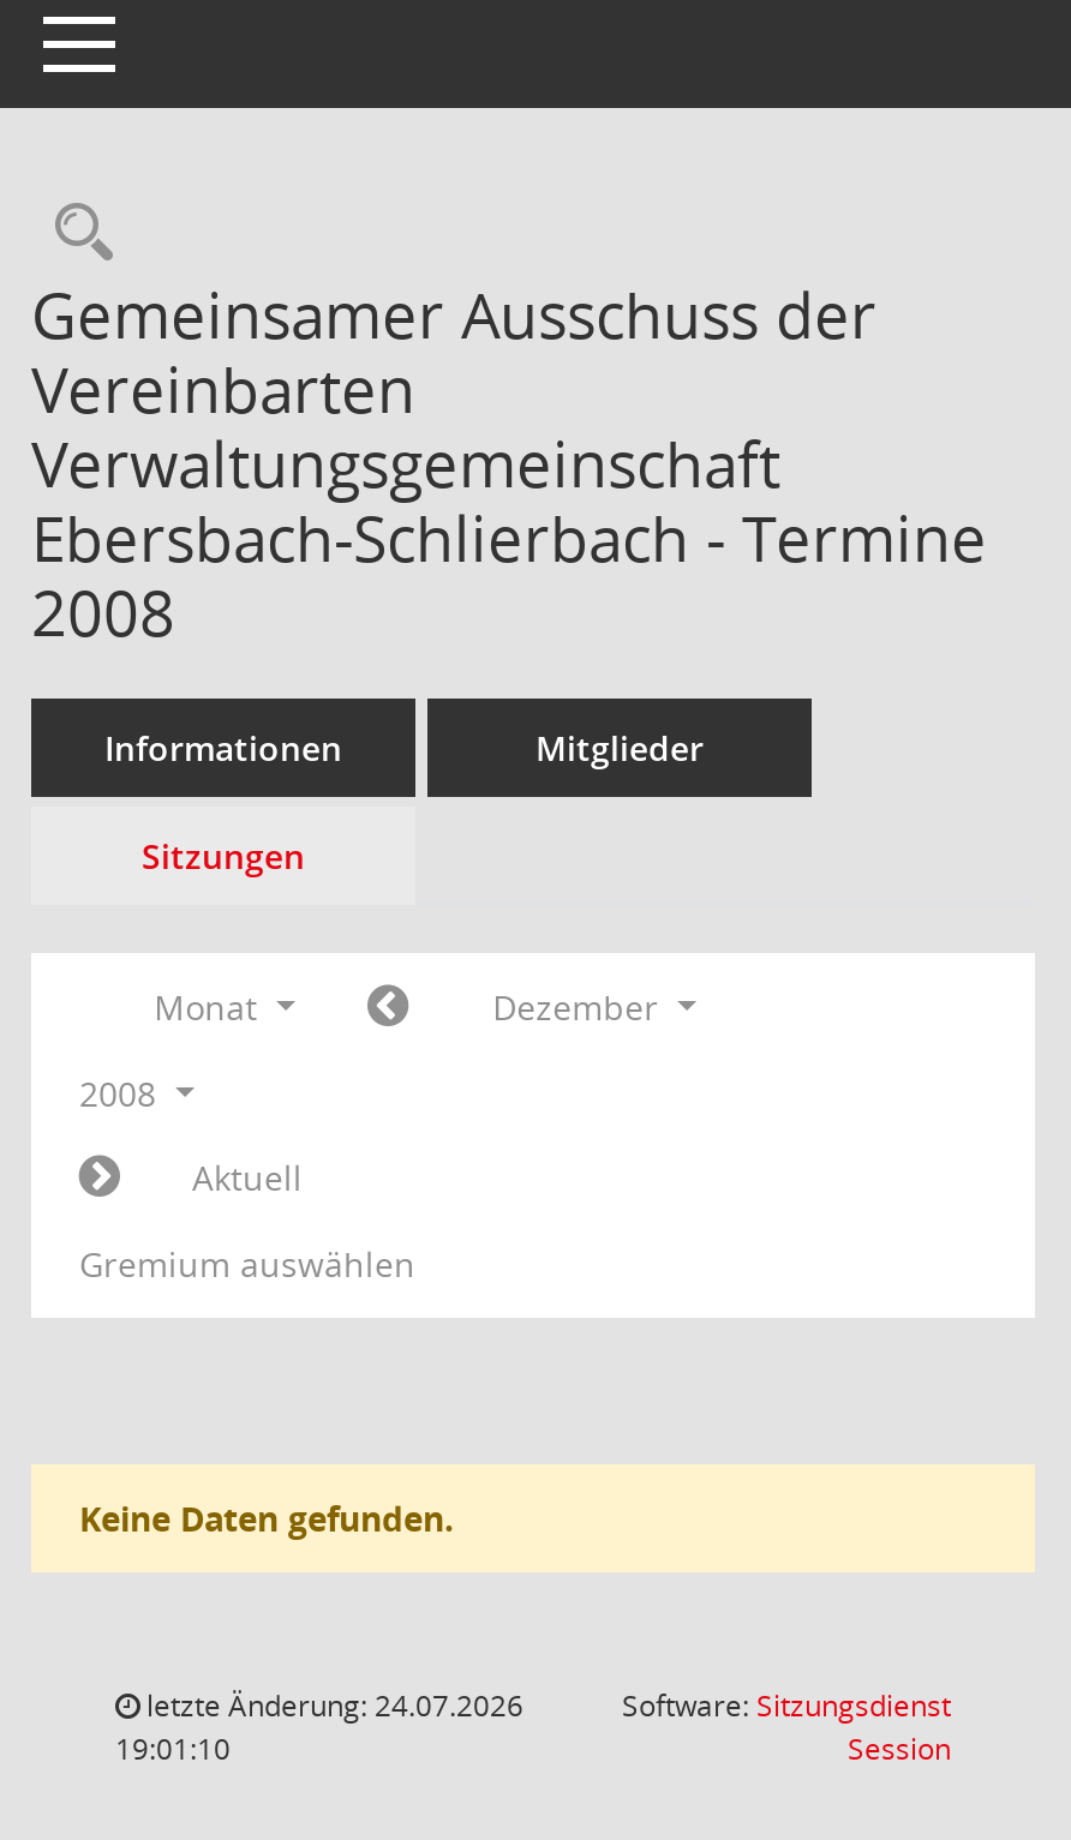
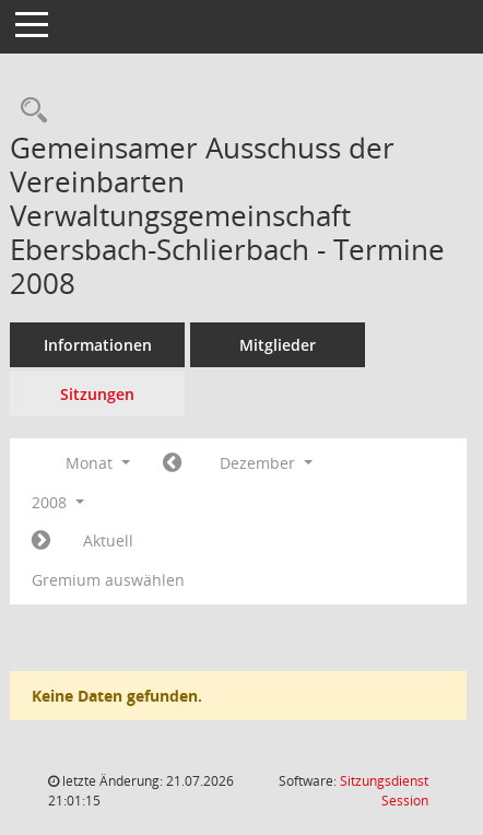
- letzte Änderung: 24.07.2026
+ letzte Änderung: 21.07.2026

- 19:01:10
+ 21:01:15
